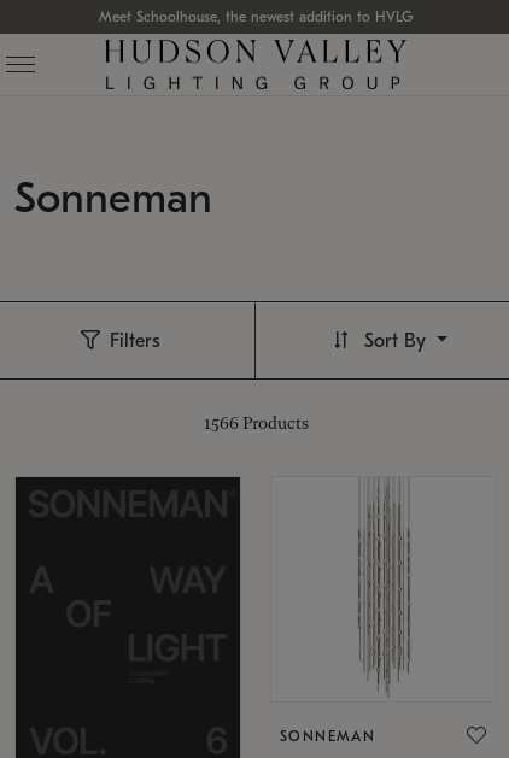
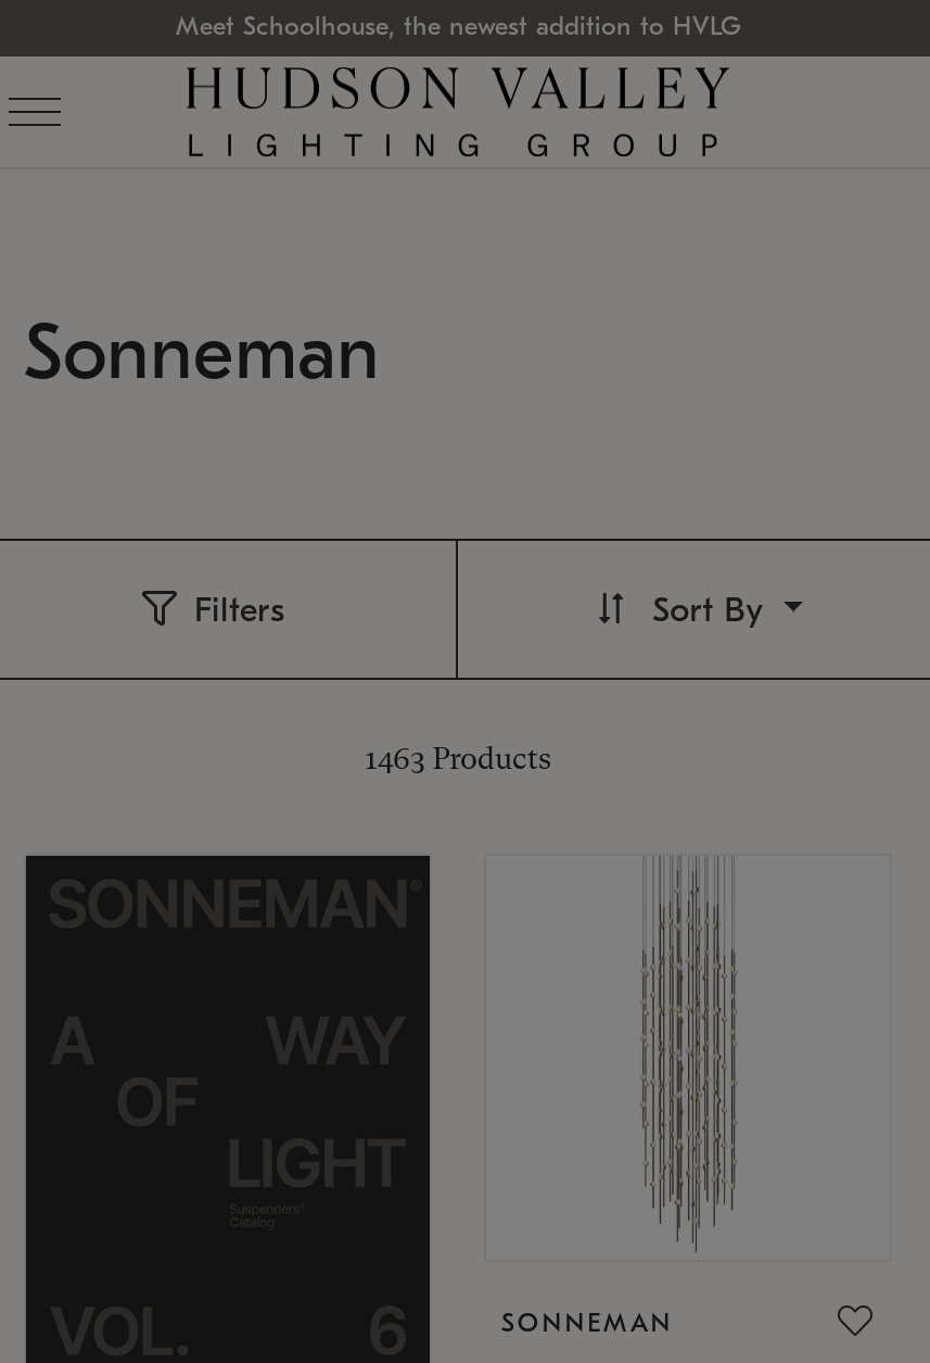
- 1566 Products
+ 1463 Products
